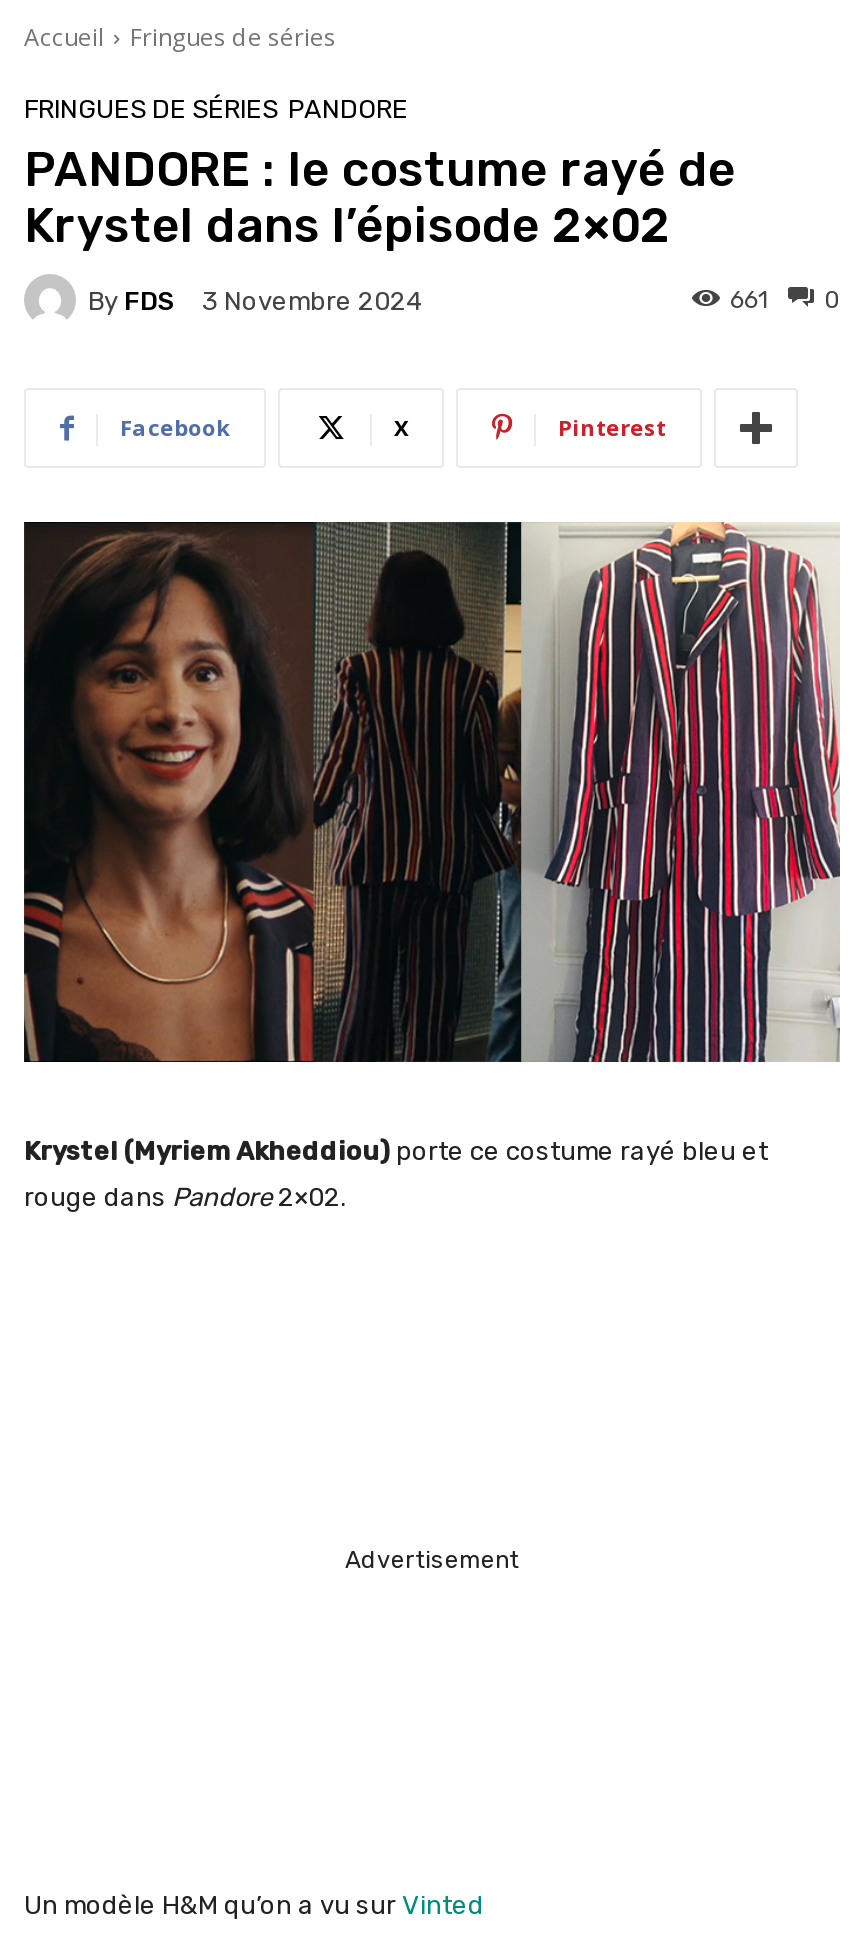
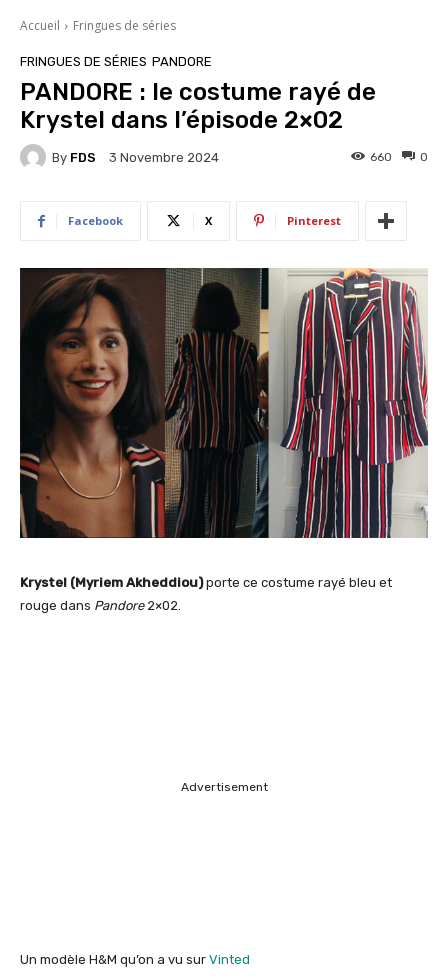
- 661 0
+ 660 0
